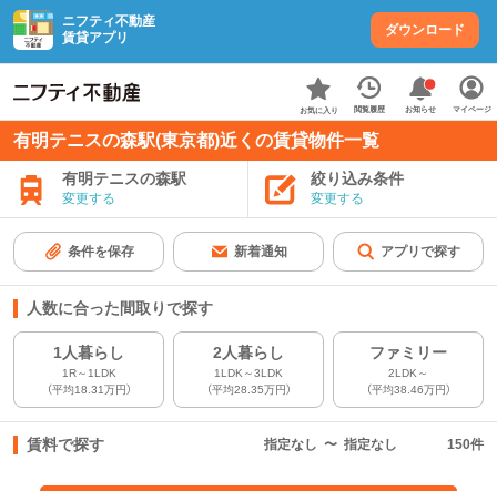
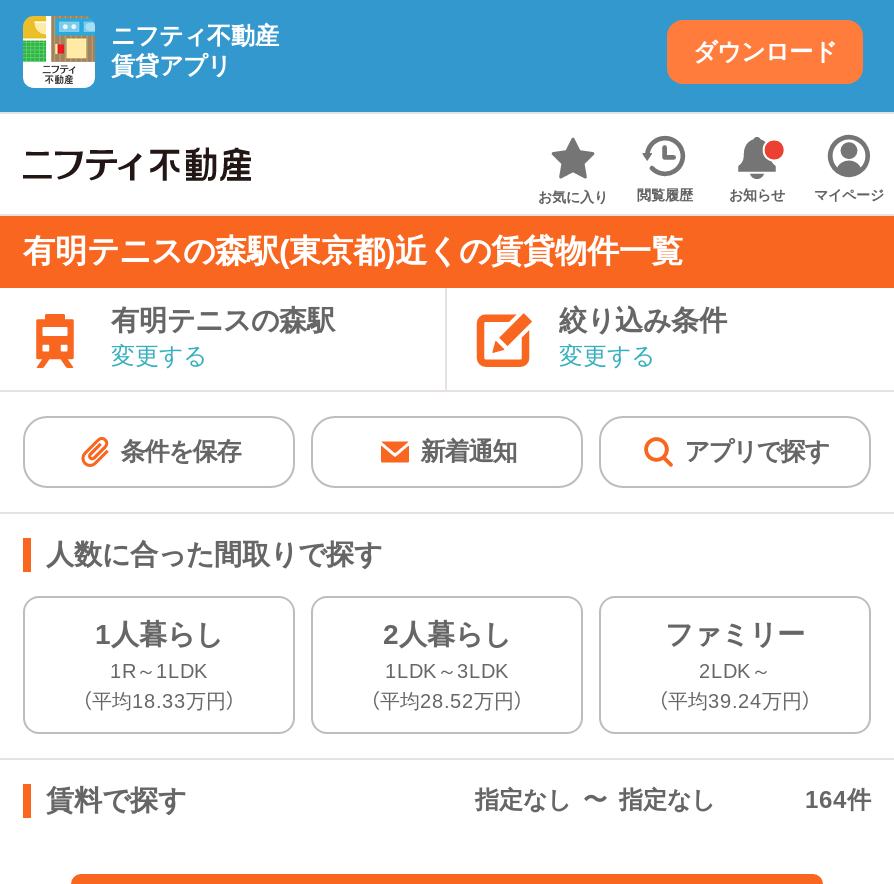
- （平均18.31万円）
+ （平均18.33万円）

- （平均28.35万円）
+ （平均28.52万円）

- （平均38.46万円）
+ （平均39.24万円）

- 150件
+ 164件
